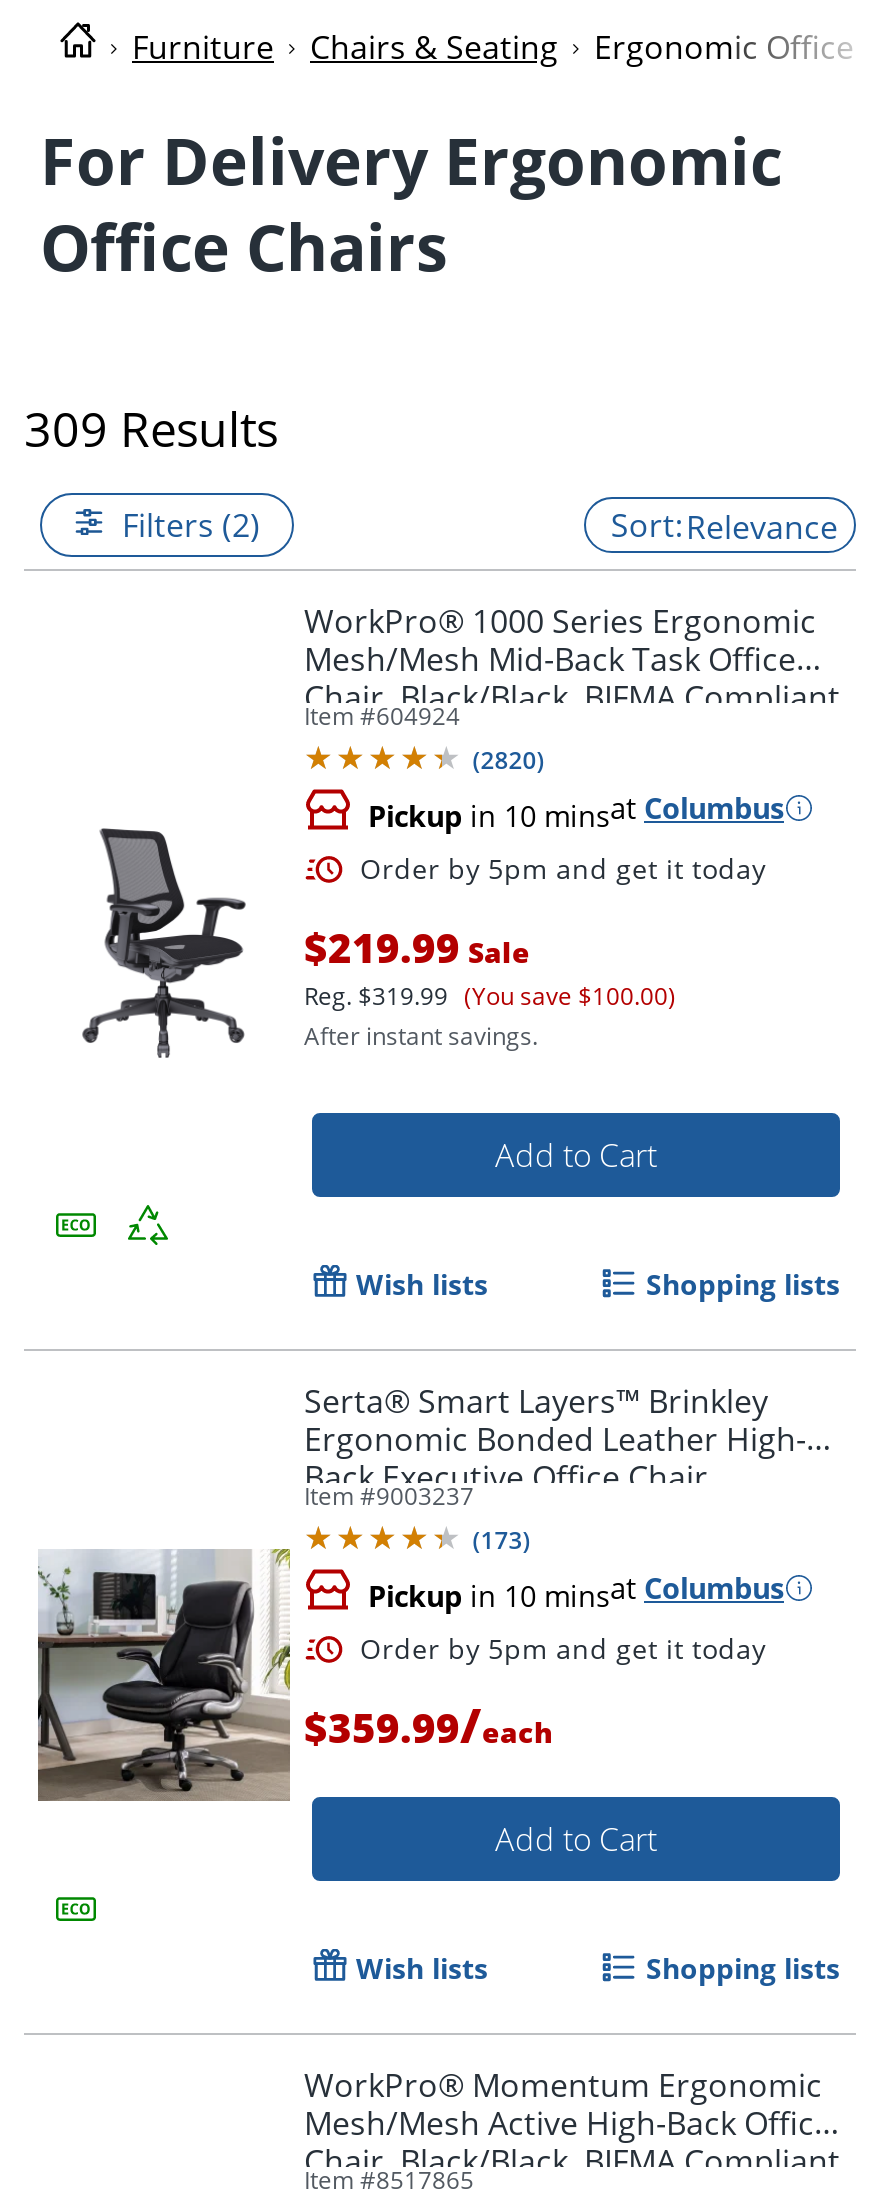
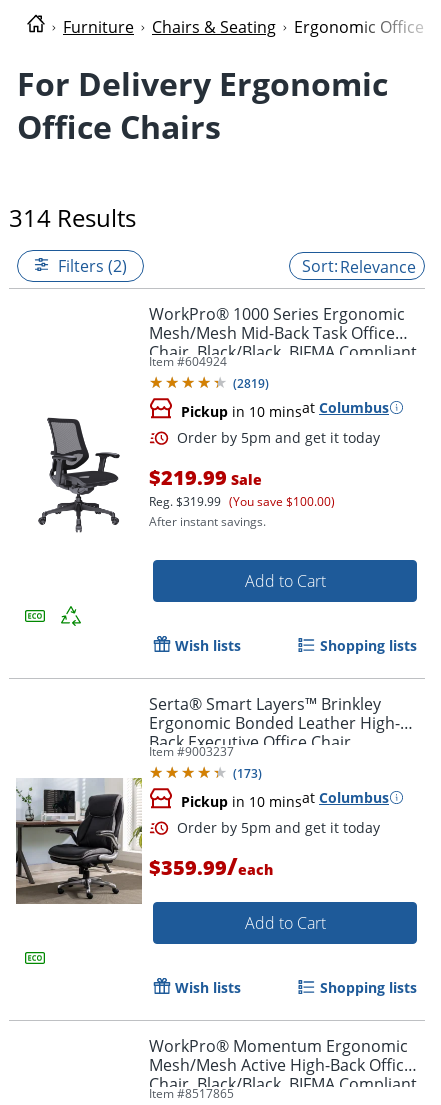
- 309 Results
+ 314 Results

- (2820)
+ (2819)
